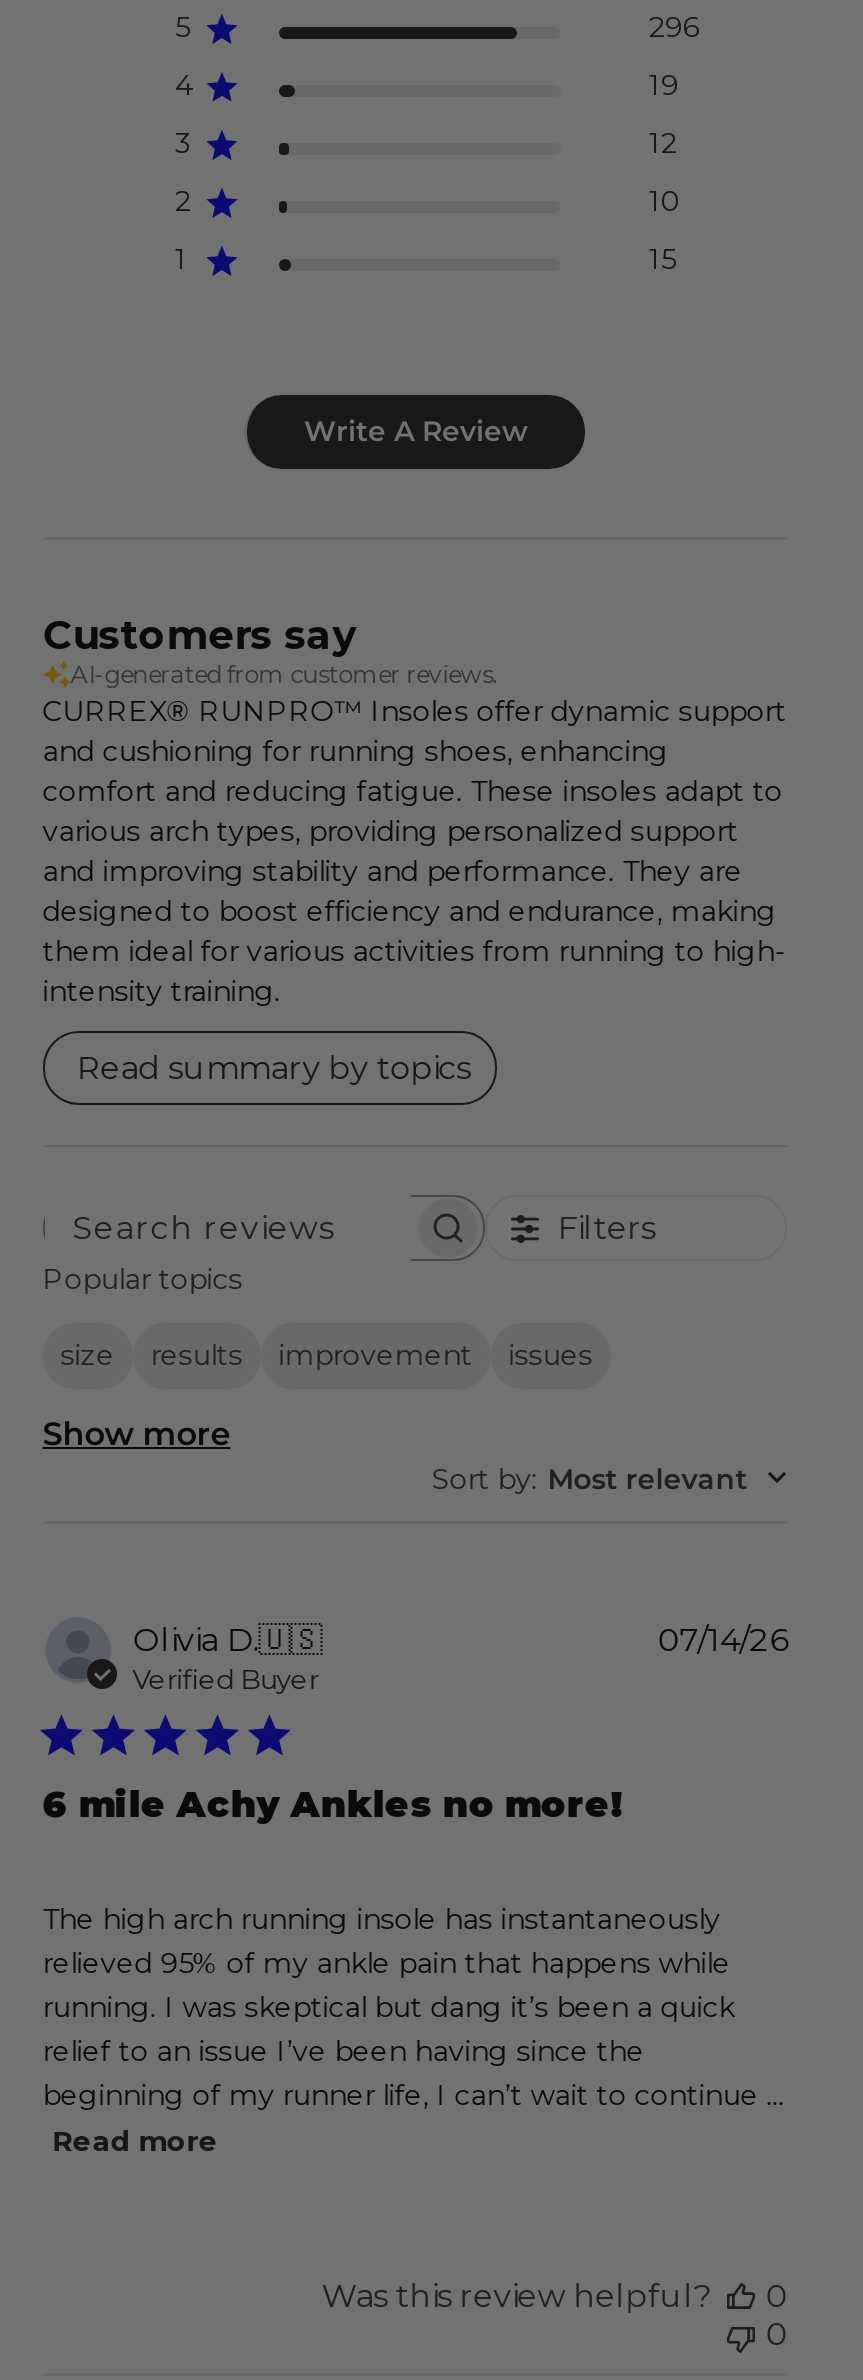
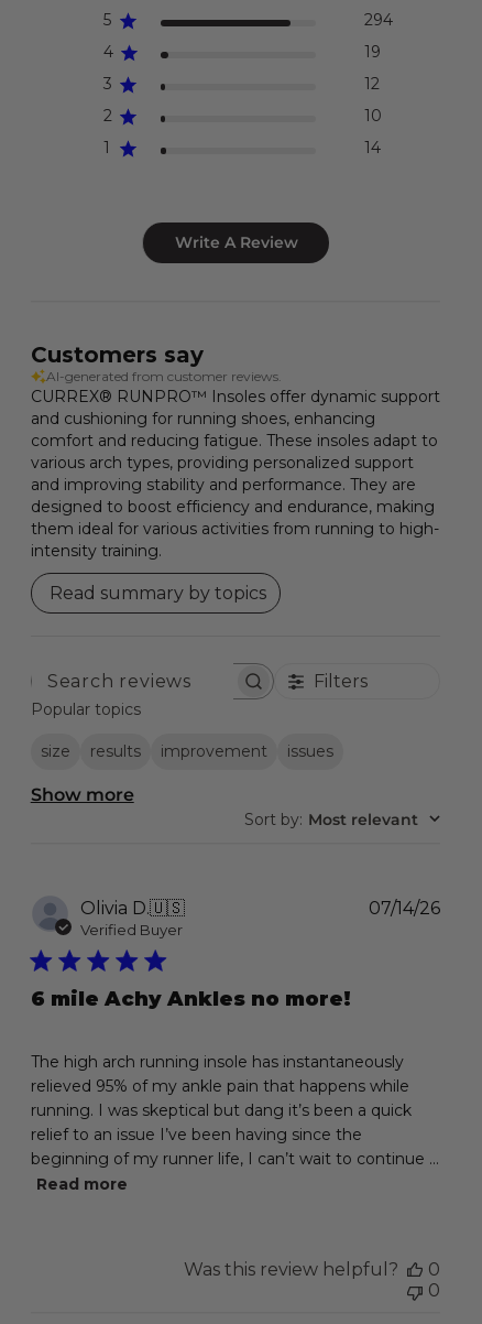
- 296
+ 294

- 15
+ 14
